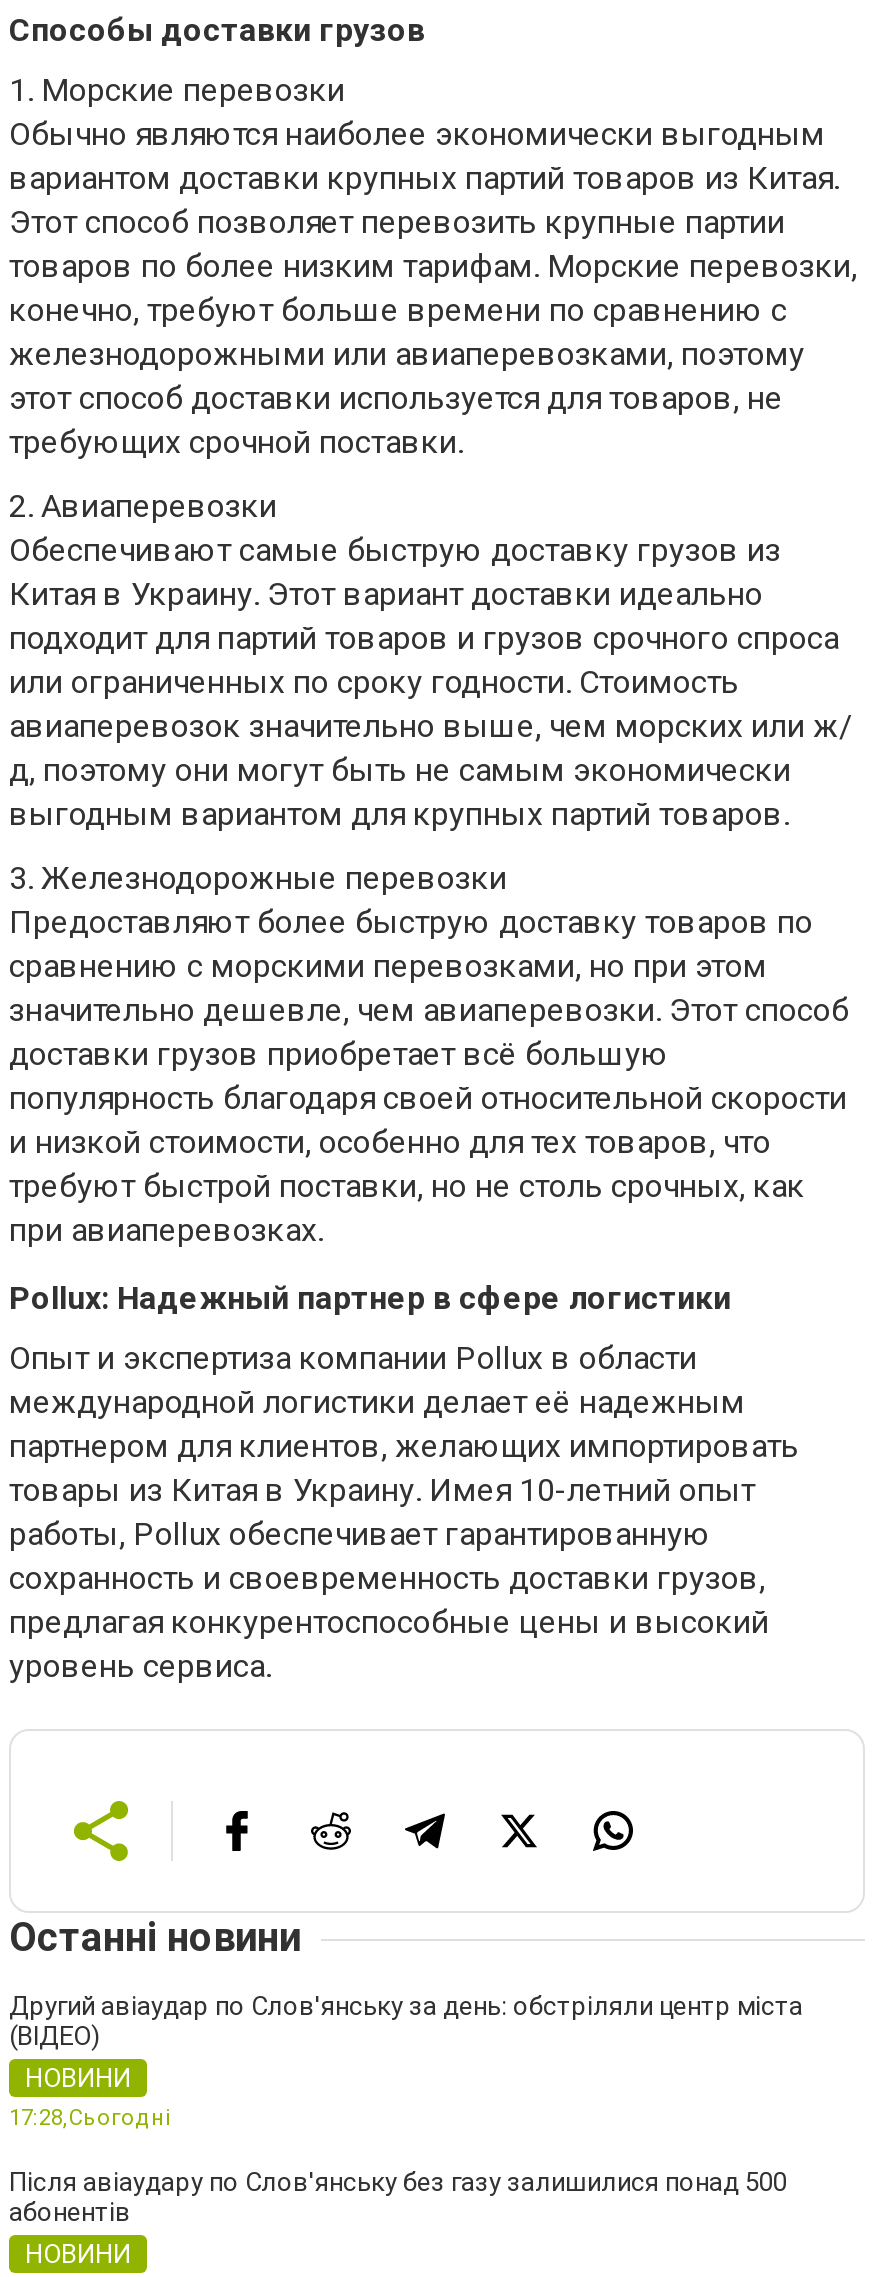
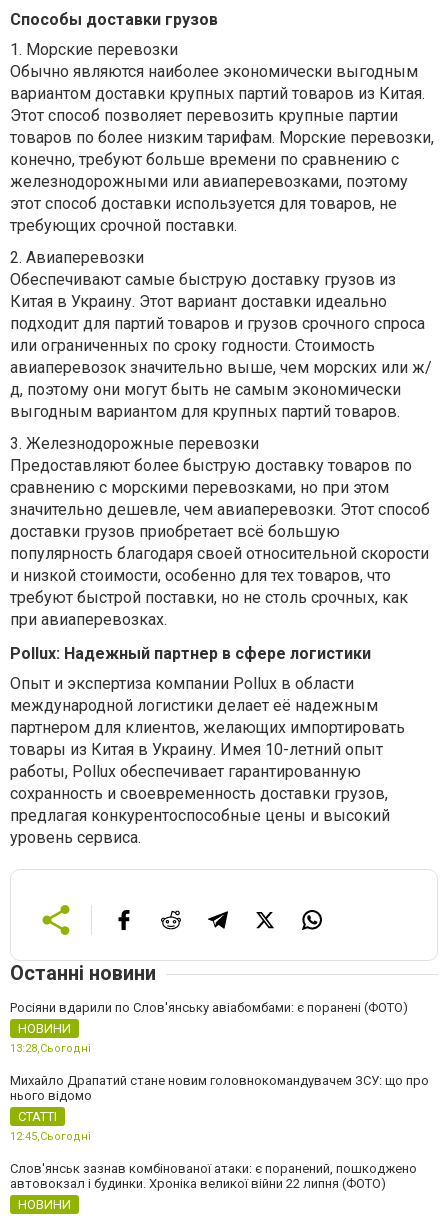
- Другий авіаудар по Слов'янську за день: обстріляли центр міста
- (ВІДЕО)
+ Росіяни вдарили по Слов'янську авіабомбами: є поранені (ФОТО)

- 17:28,Сьогодні
- Після авіаудару по Слов'янську без газу залишилися понад 500
- абонентів
+ 13:28,Сьогодні
+ Михайло Драпатий стане новим головнокомандувачем ЗСУ: що про
+ нього відомо
+ СТАТТІ
+ 12:45,Сьогодні
+ Слов'янськ зазнав комбінованої атаки: є поранений, пошкоджено
+ автовокзал і будинки. Хроніка великої війни 22 липня (ФОТО)
